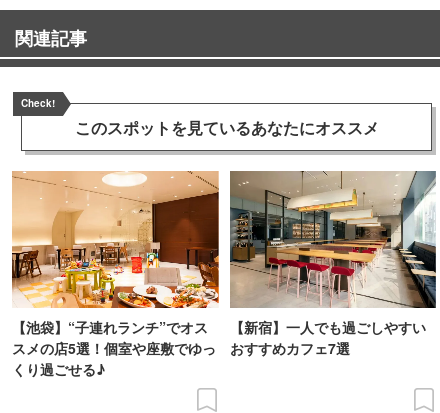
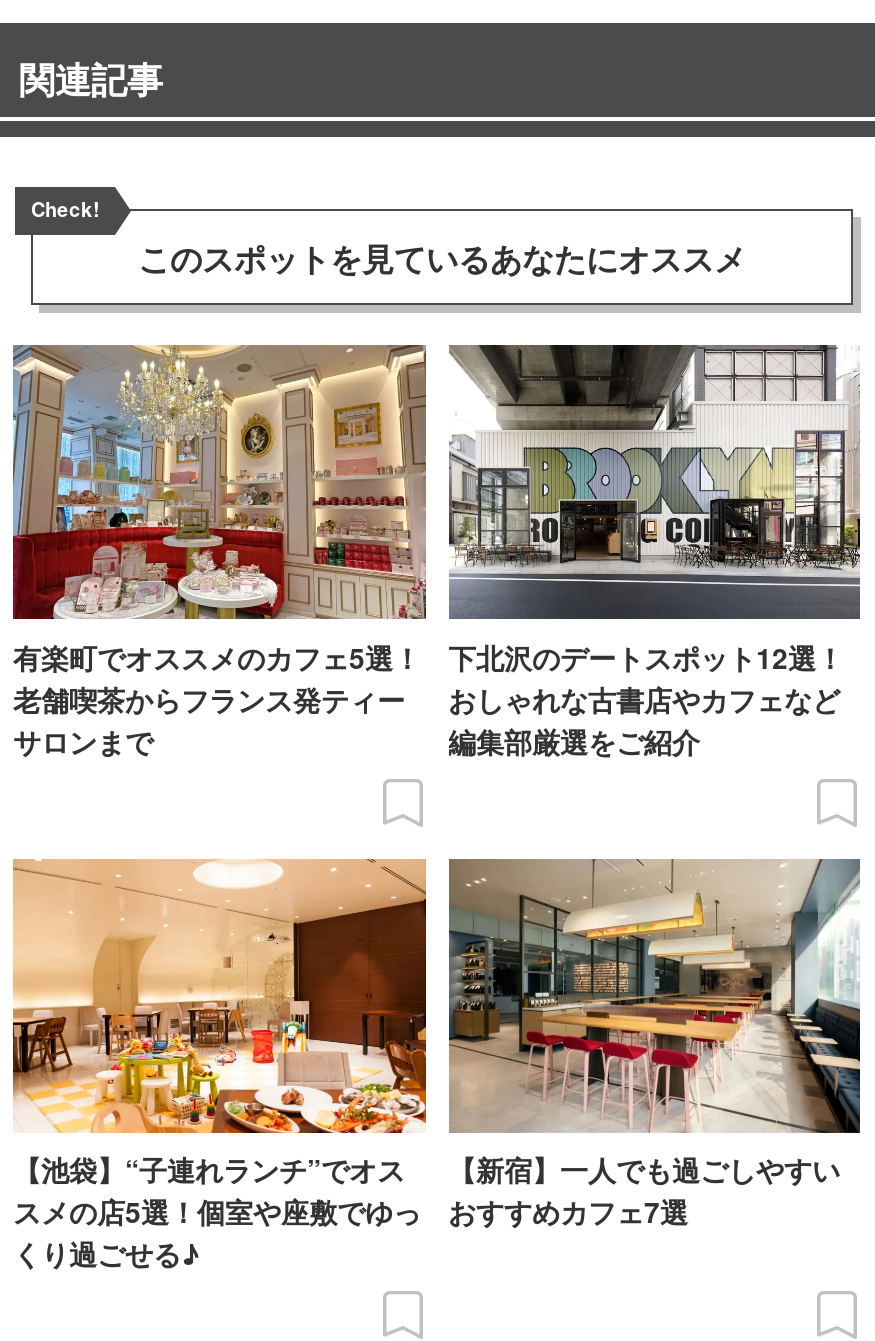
+ [image]
+ 有楽町でオススメのカフェ5選！
+ 老舗喫茶からフランス発ティー
+ サロンまで

+ [image]
+ 下北沢のデートスポット12選！
+ おしゃれな古書店やカフェなど
+ 編集部厳選をご紹介
